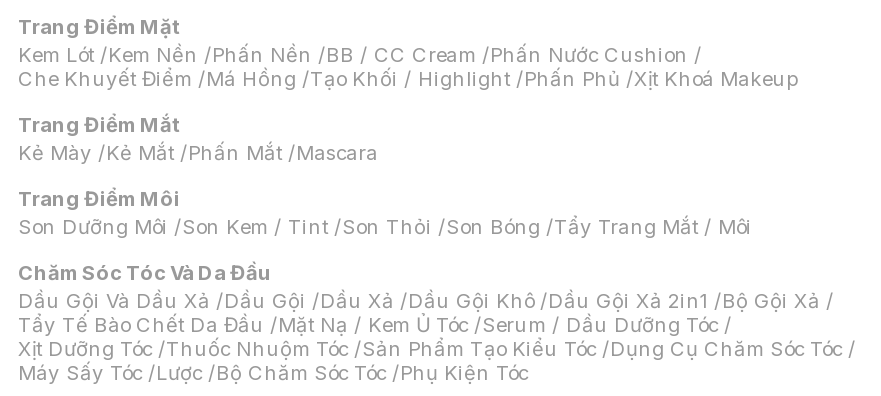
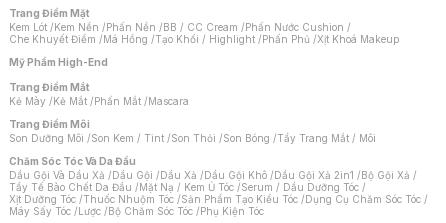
+ Mỹ Phẩm High-End
